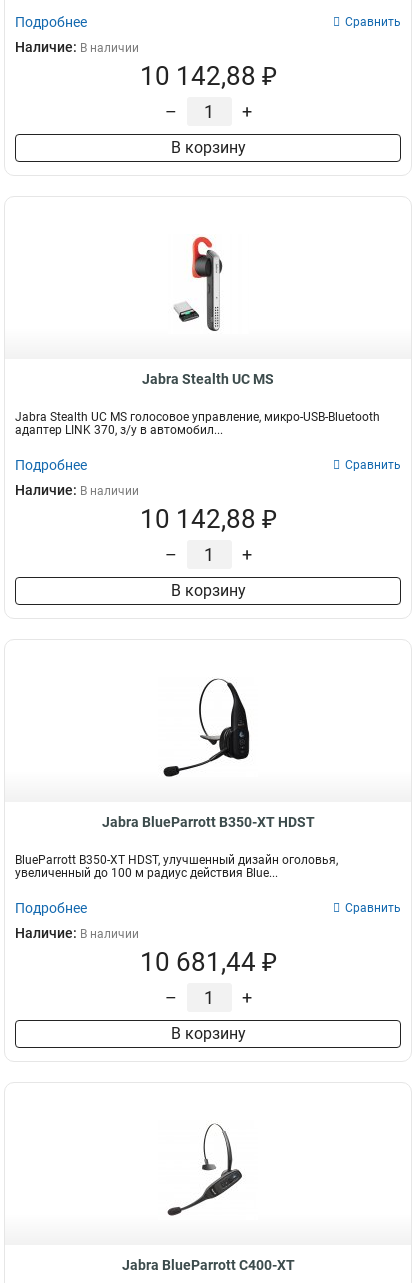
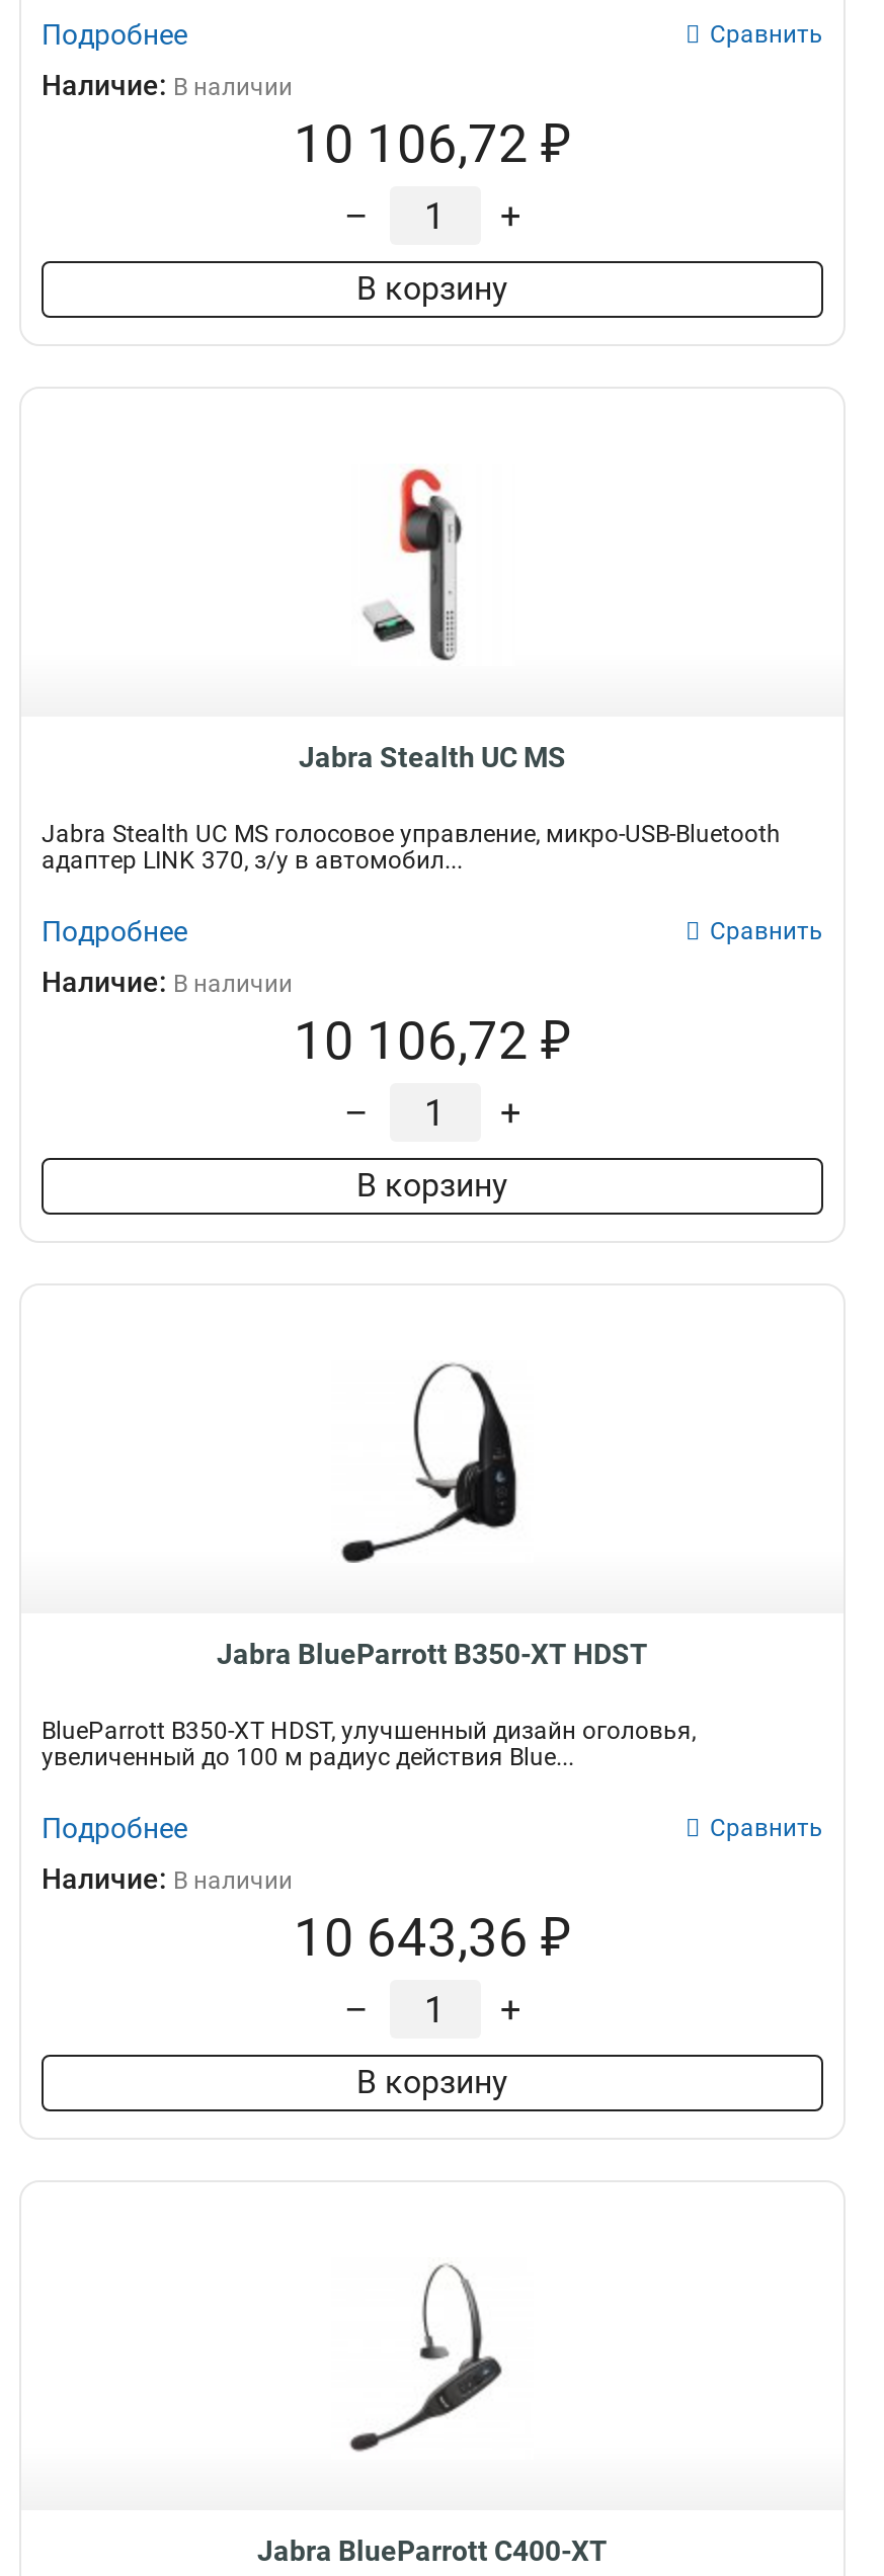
- 10 142,88 ₽
+ 10 106,72 ₽

- 10 142,88 ₽
+ 10 106,72 ₽

- 10 681,44 ₽
+ 10 643,36 ₽
